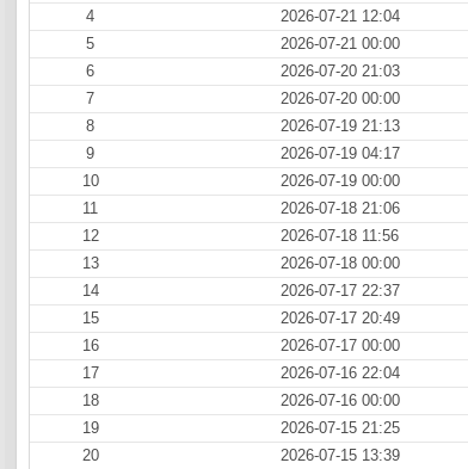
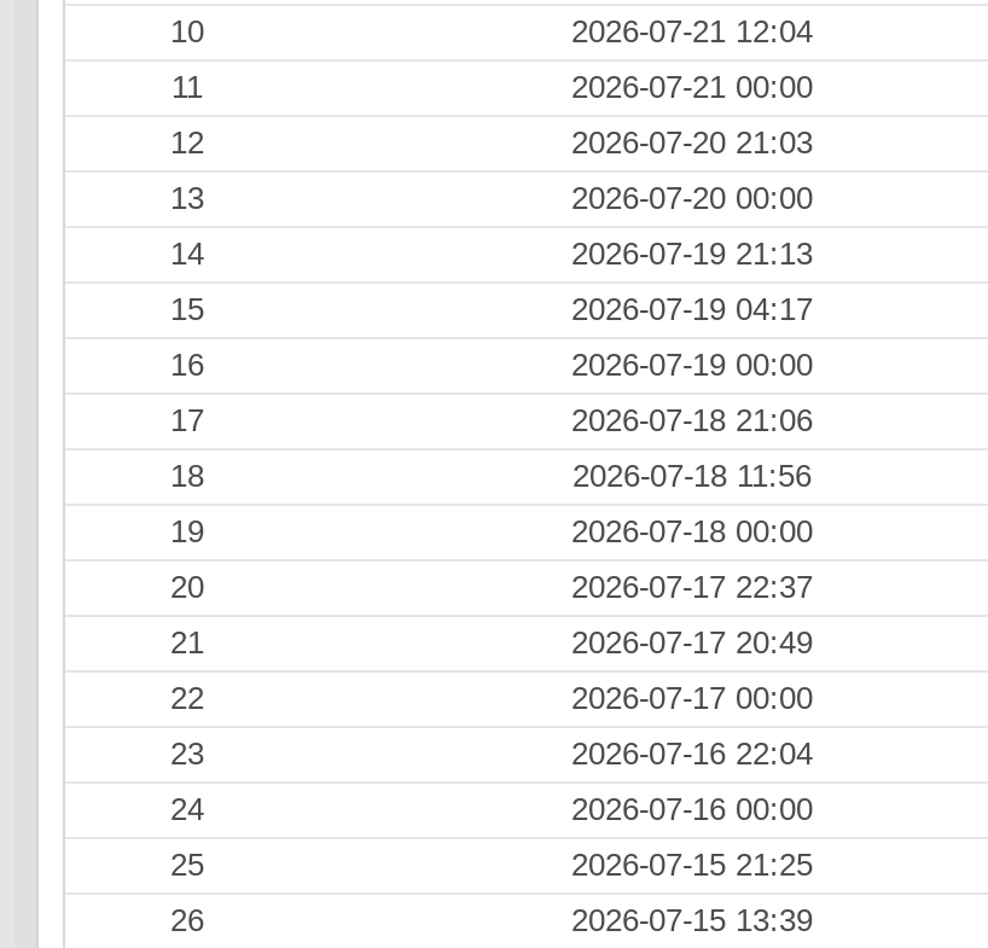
- 4
+ 10

- 5
+ 11

- 6
+ 12

- 7
+ 13

- 8
+ 14

- 9
+ 15

- 10
+ 16

- 11
+ 17

- 12
+ 18

- 13
+ 19

- 14
+ 20

- 15
+ 21

- 16
+ 22

- 17
+ 23

- 18
+ 24

- 19
+ 25

- 20
+ 26
